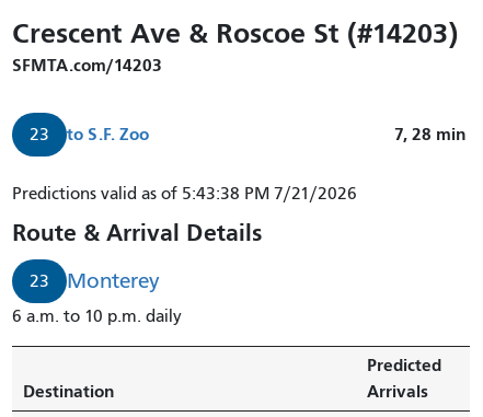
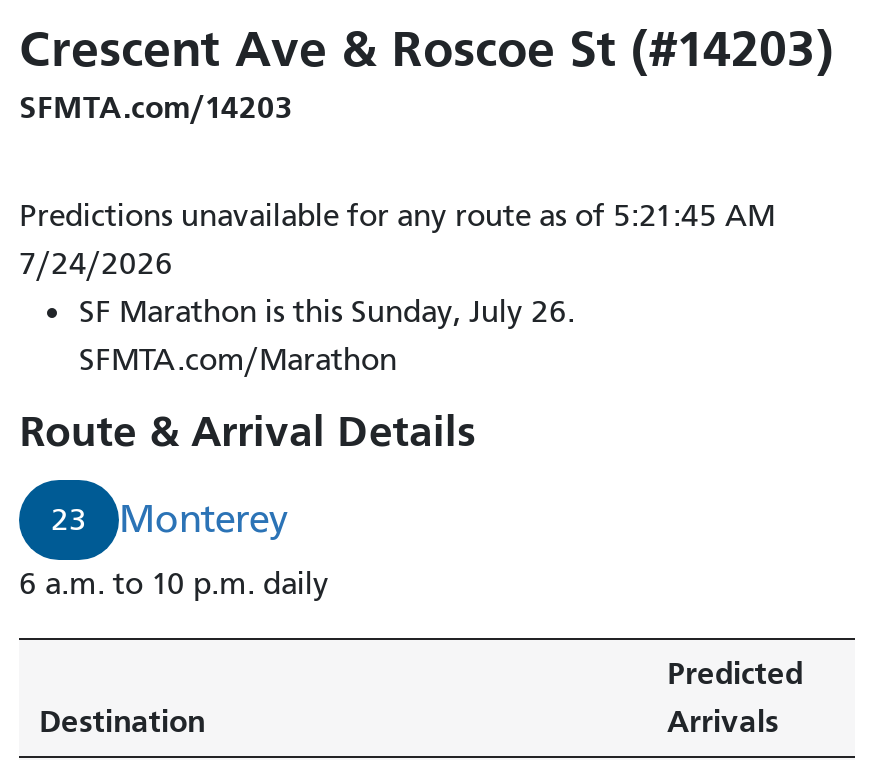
- 23
- to S.F. Zoo
- 7, 28 min
- Predictions valid as of 5:43:38 PM 7/21/2026
+ Predictions unavailable for any route as of 5:21:45 AM
+ 7/24/2026
+ SF Marathon is this Sunday, July 26.
+ SFMTA.com/Marathon
